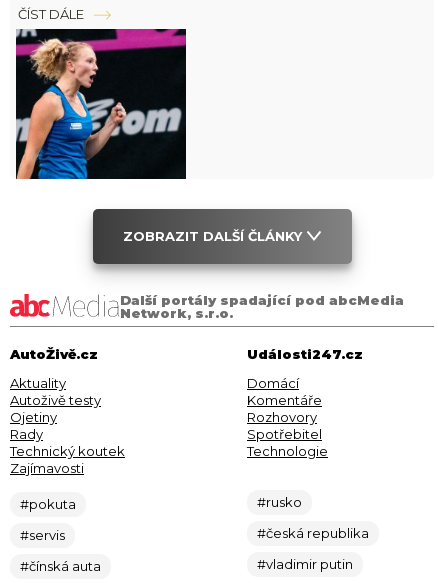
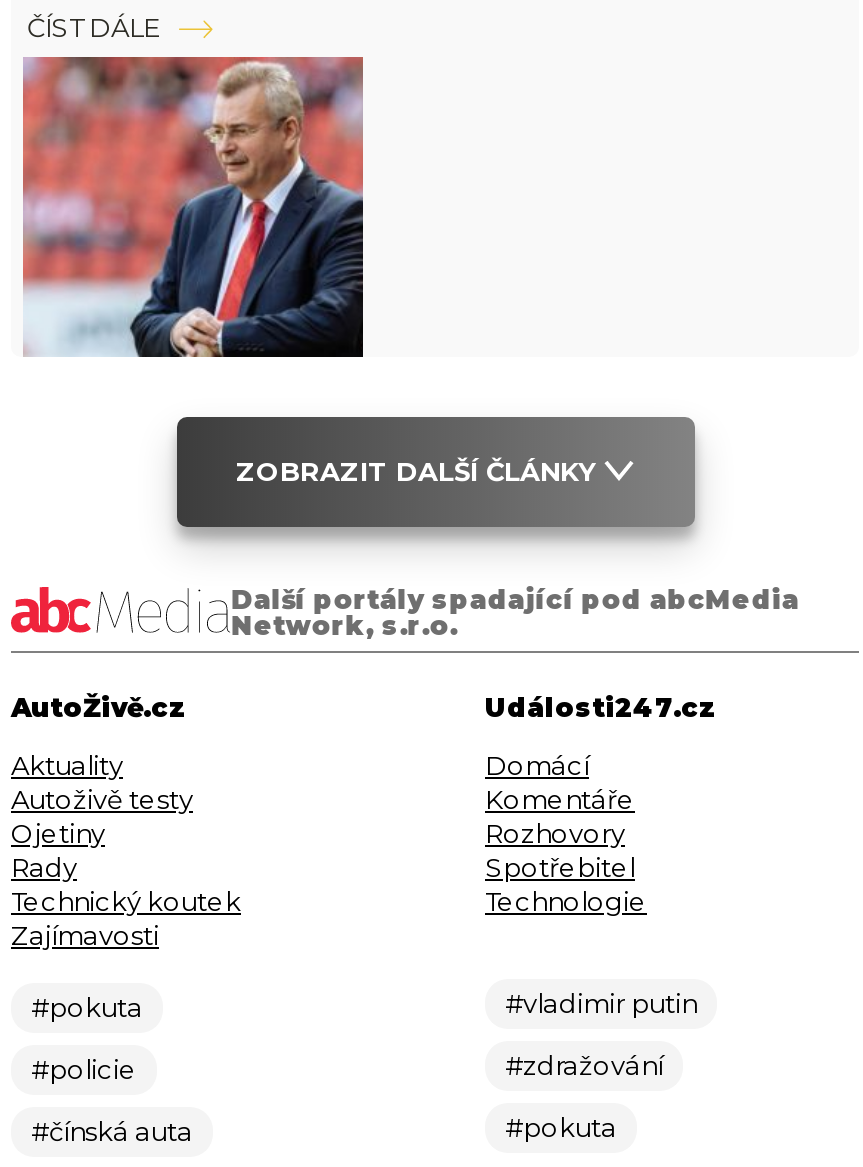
- [image]
+ [image]

- #rusko
- #česká republika

+ #zdražování
+ #pokuta

- #servis
+ #policie

moved up: #vladimir putin
